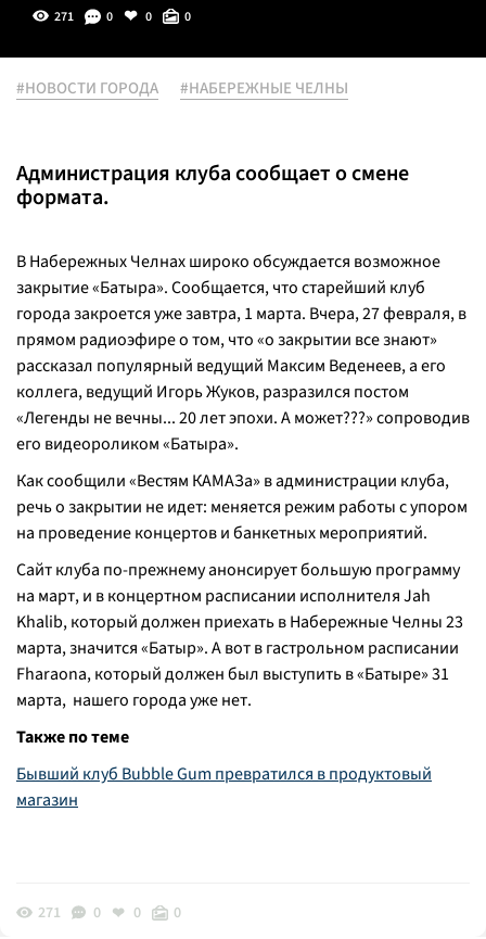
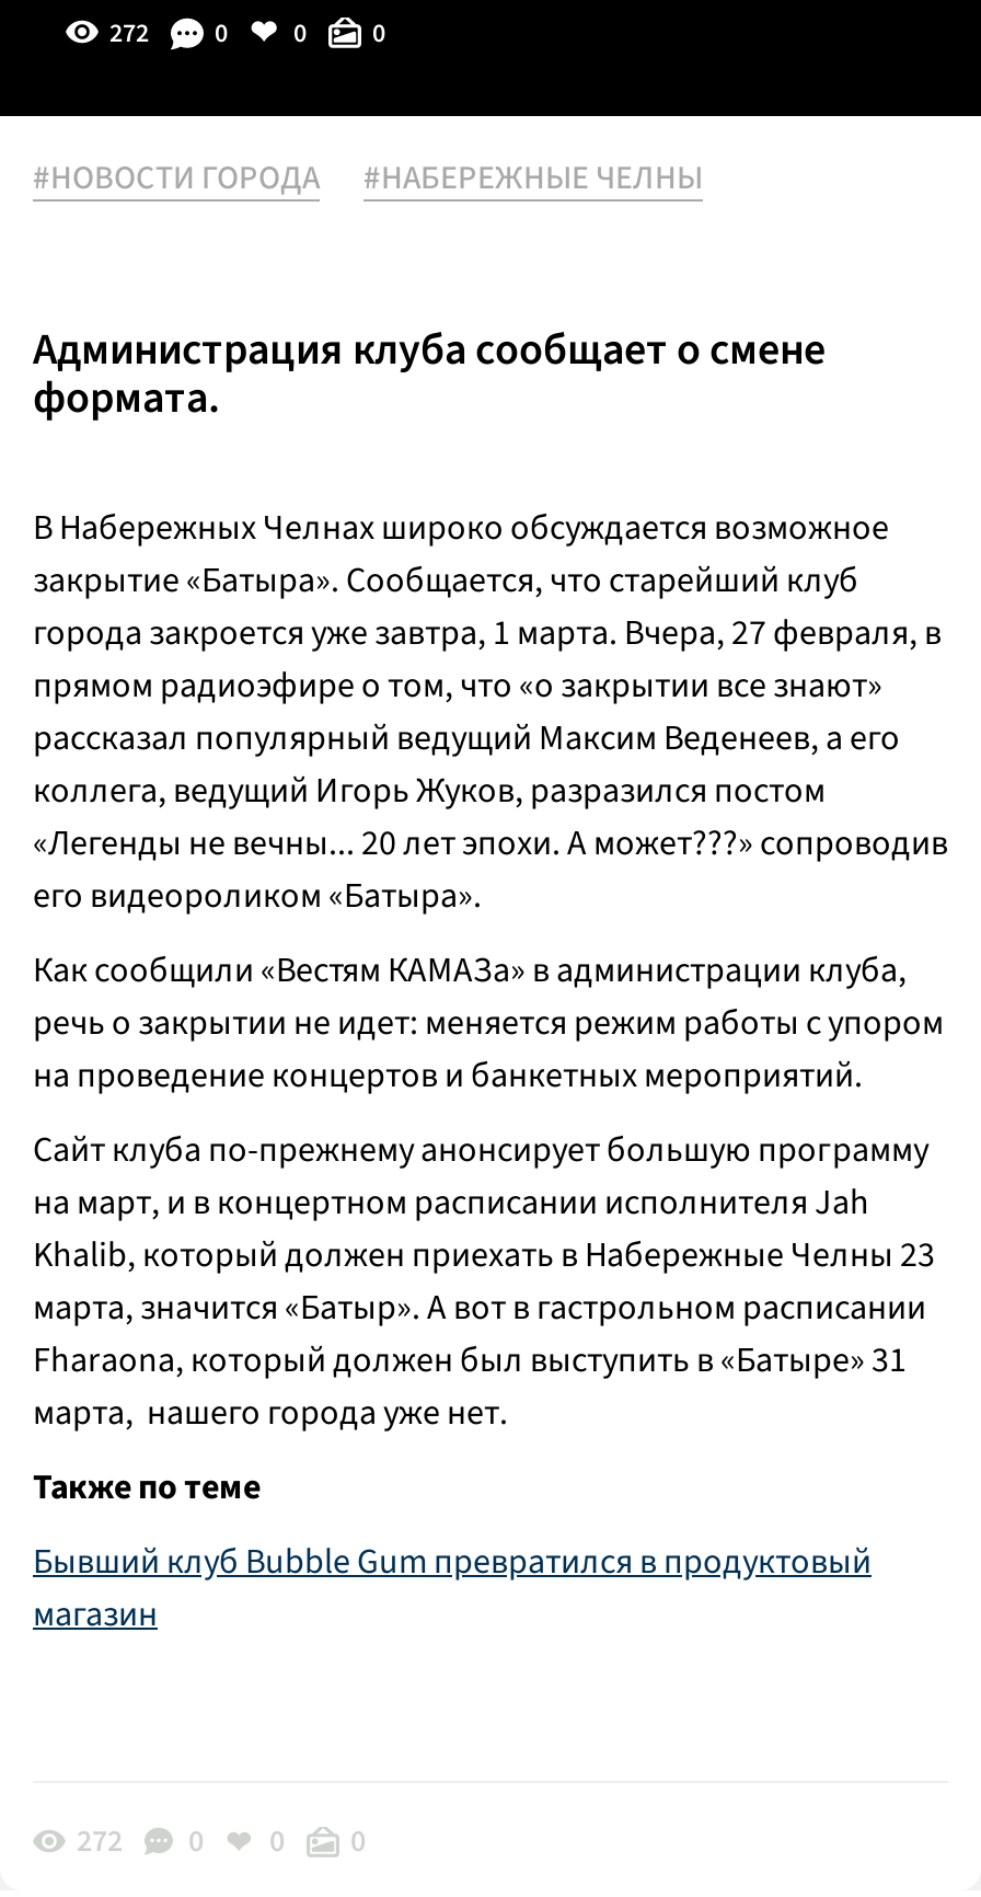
- 271 0 0 0
+ 272 0 0 0

- 271 0 0 0
+ 272 0 0 0
